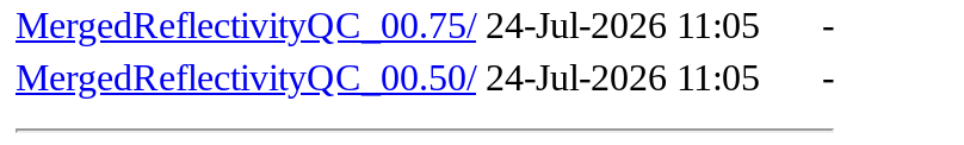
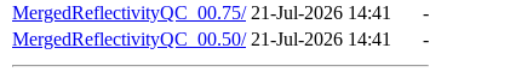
- MergedReflectivityQC_00.75/ 24-Jul-2026 11:05
+ MergedReflectivityQC_00.75/ 21-Jul-2026 14:41

- MergedReflectivityQC_00.50/ 24-Jul-2026 11:05
+ MergedReflectivityQC_00.50/ 21-Jul-2026 14:41
